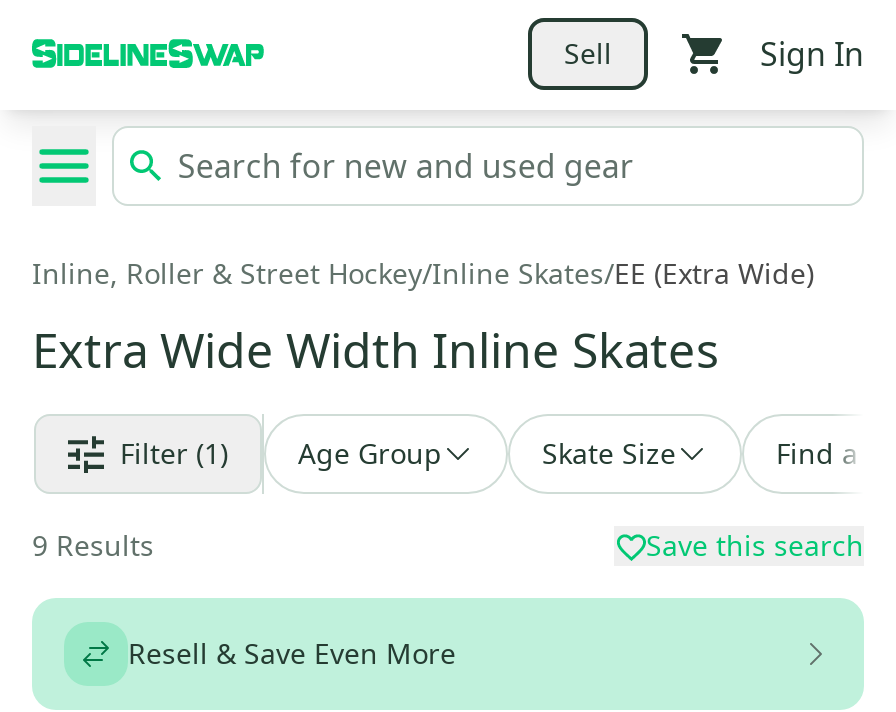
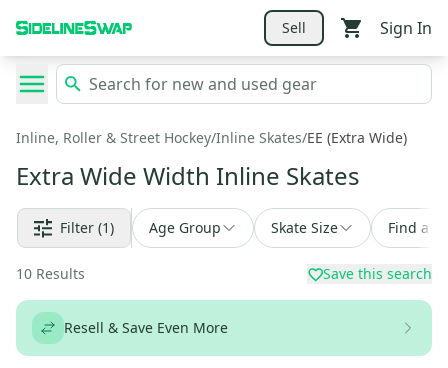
- 9 Results
+ 10 Results
